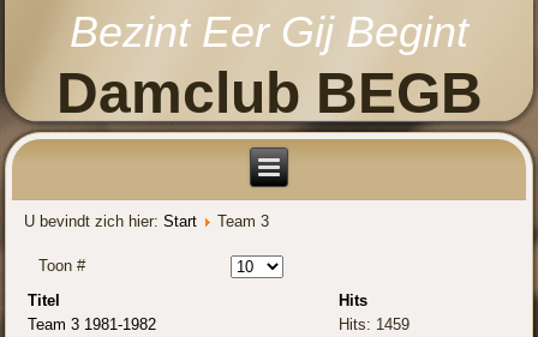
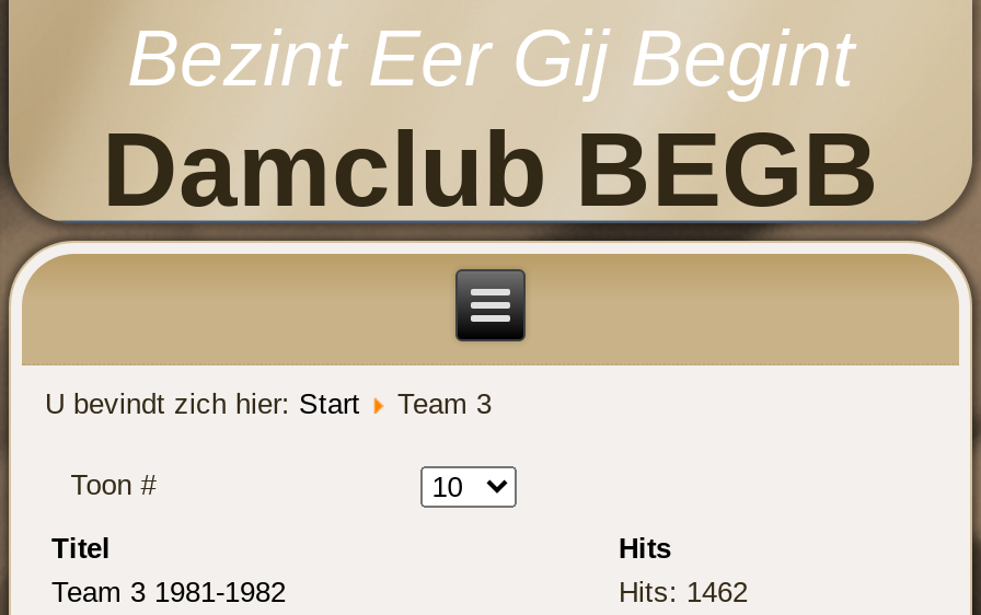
- Hits: 1459
+ Hits: 1462
